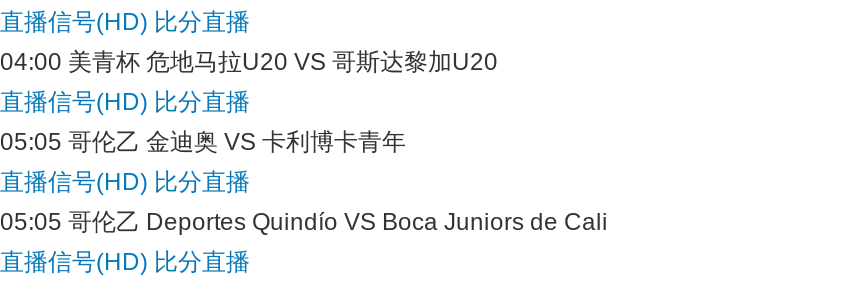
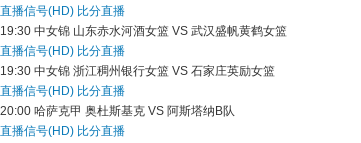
- 04:00 美青杯危地马拉U20 VS 哥斯达黎加U20
+ 19:30 中女锦山东赤水河酒女篮 VS 武汉盛帆黄鹤女篮

- 05:05 哥伦乙金迪奥 VS 卡利博卡青年
+ 19:30 中女锦浙江稠州银行女篮 VS 石家庄英励女篮

- 05:05 哥伦乙Deportes Quindío VS Boca Juniors de Cali
+ 20:00 哈萨克甲奥杜斯基克 VS 阿斯塔纳B队
